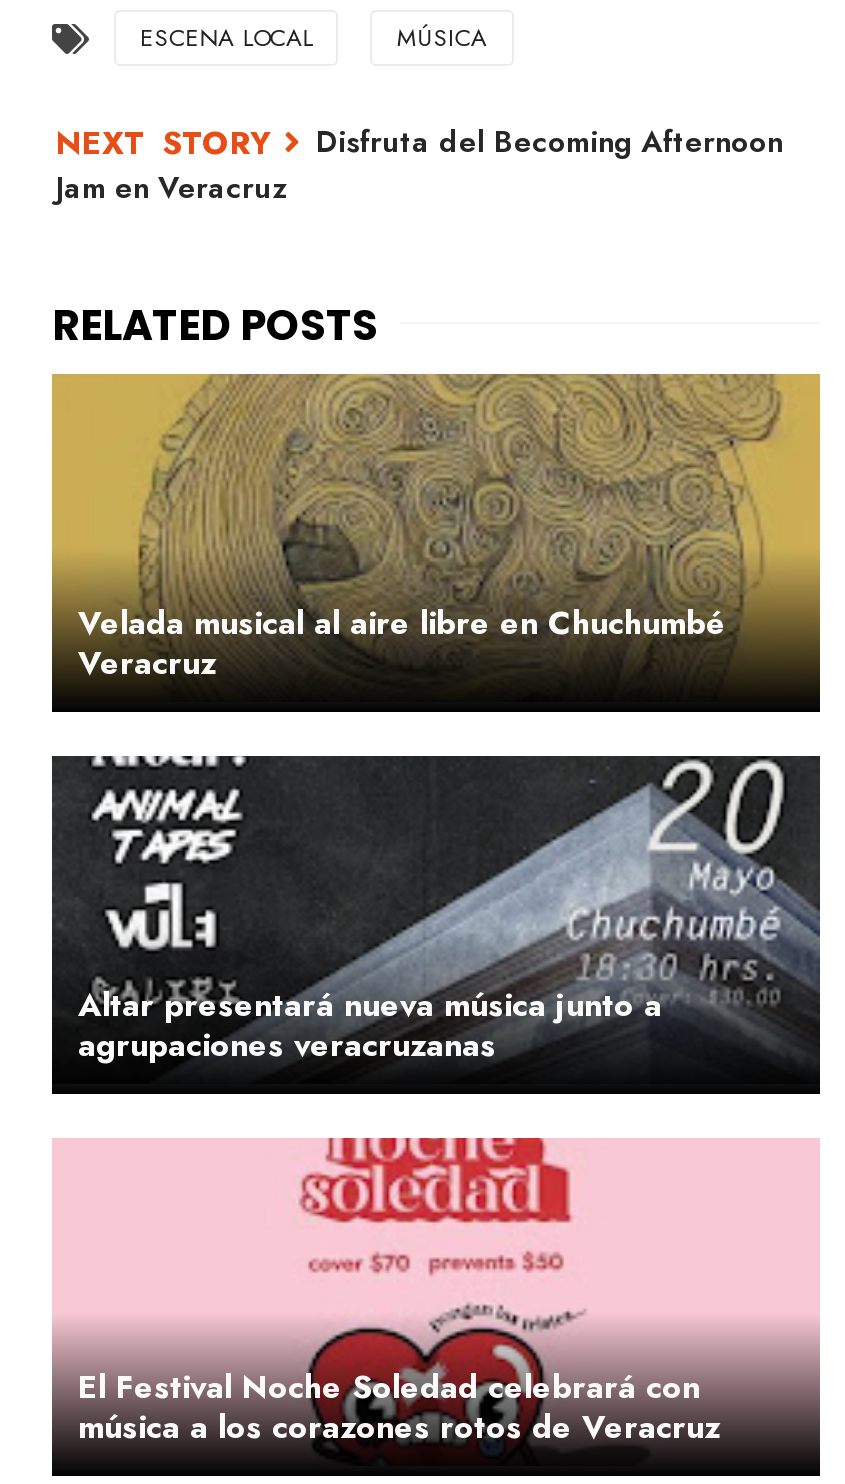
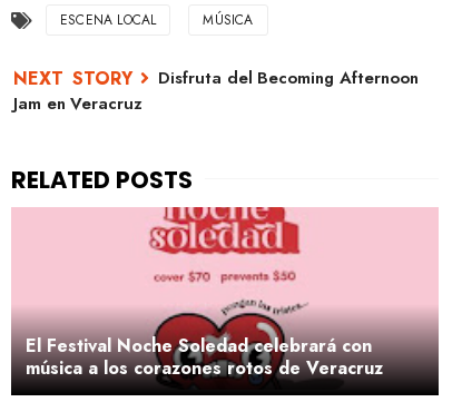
- [image]
- Velada musical al aire libre en Chuchumbé
- Veracruz

- [image]
- Altar presentará nueva música junto a
- agrupaciones veracruzanas
